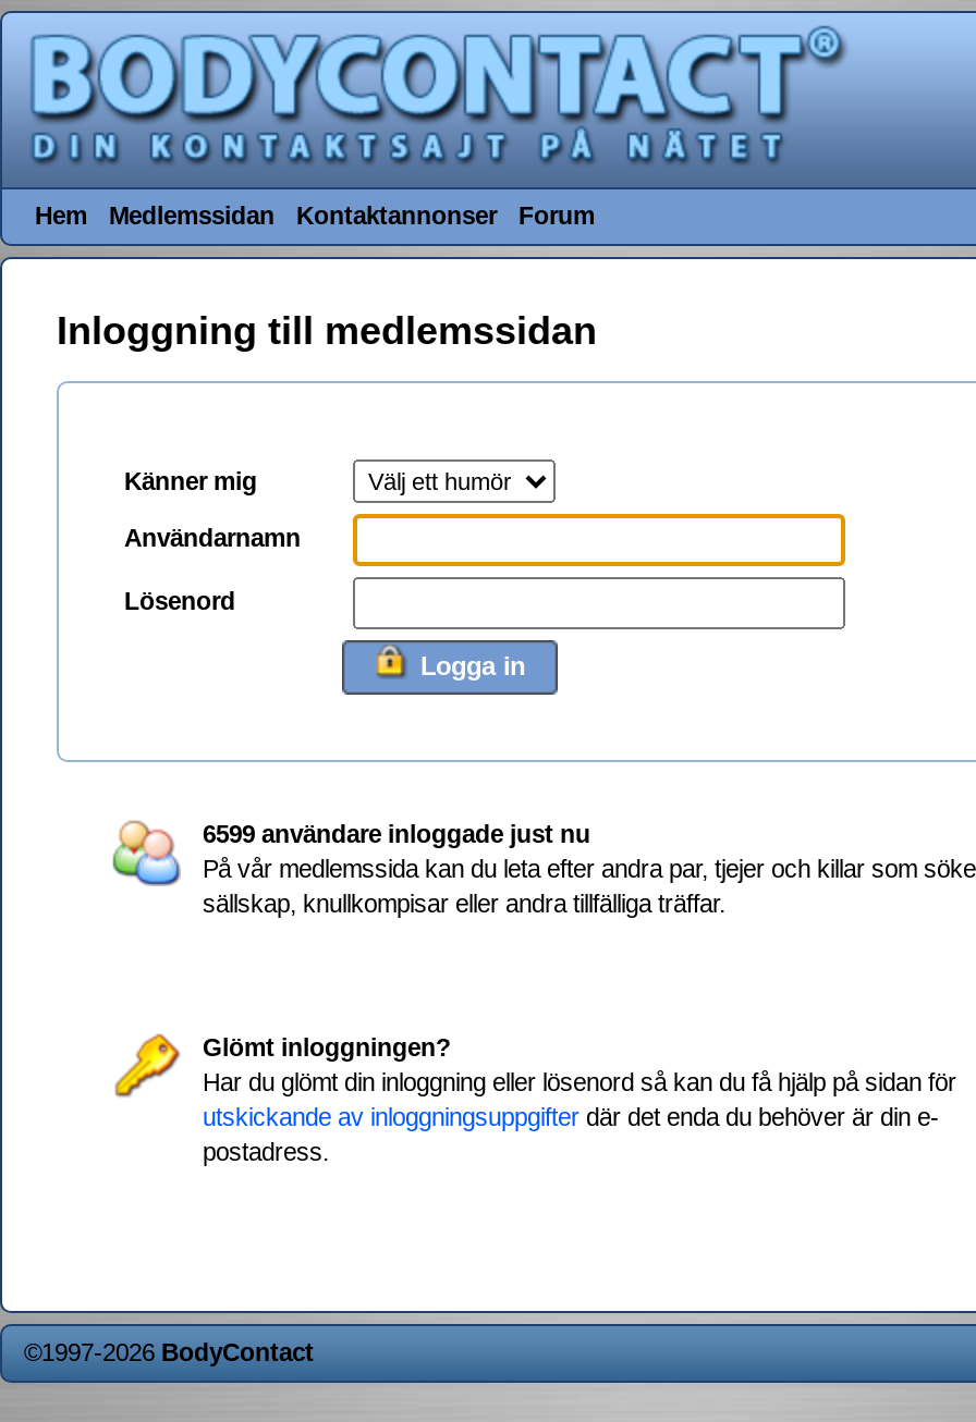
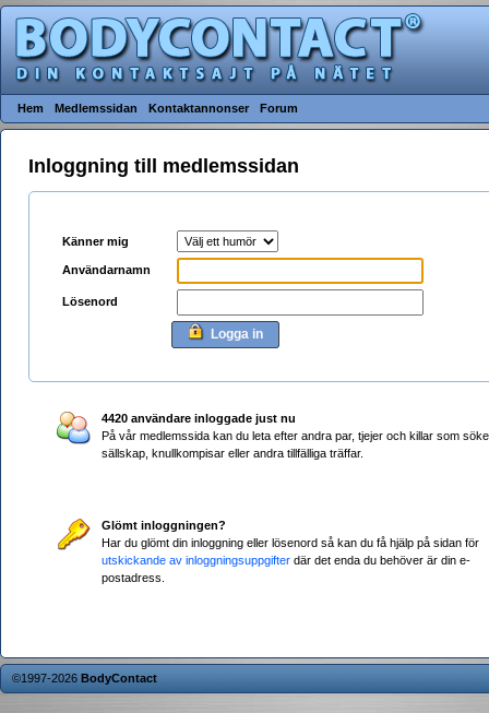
- 6599 användare inloggade just nu
+ 4420 användare inloggade just nu
